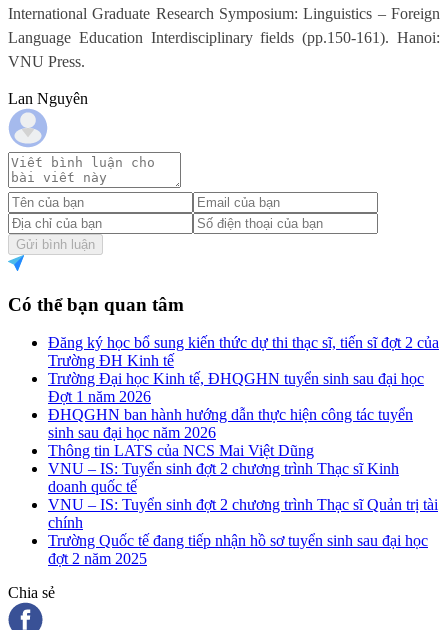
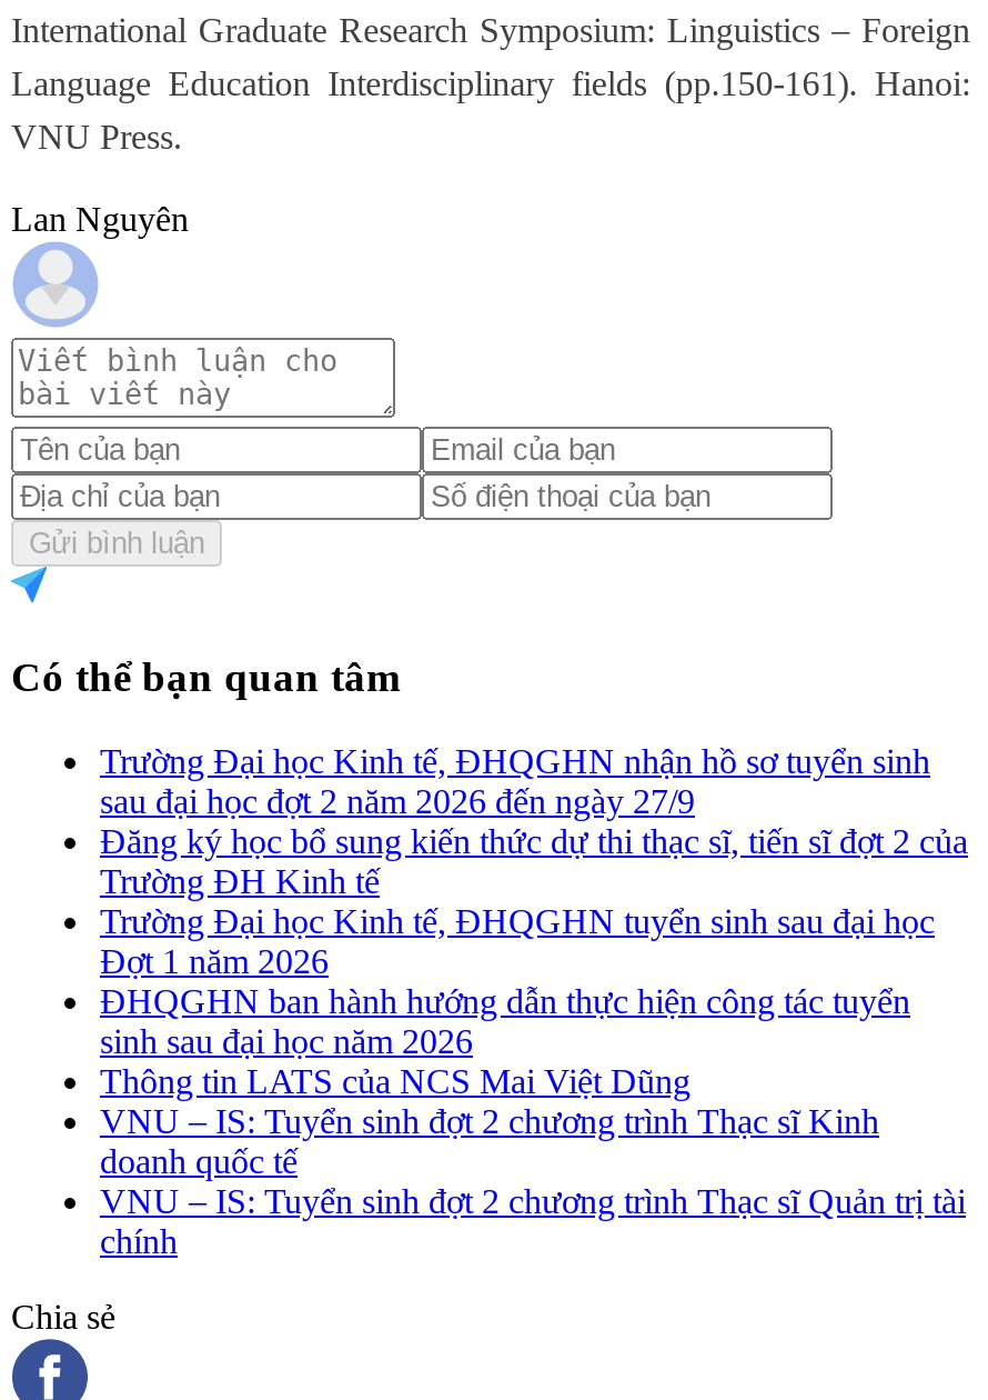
+ Trường Đại học Kinh tế, ĐHQGHN nhận hồ sơ tuyển sinh
+ sau đại học đợt 2 năm 2026 đến ngày 27/9

moved down: Đăng ký học bổ sung kiến thức dự thi thạc sĩ, tiến sĩ đợt 2 của | Trường ĐH Kinh tế | Trường Đại học Kinh tế, ĐHQGHN tuyển sinh sau đại học | ... | VNU – IS: Tuyển sinh đợt 2 chương trình Thạc sĩ Quản trị tài | chính

- Trường Quốc tế đang tiếp nhận hồ sơ tuyển sinh sau đại học
- đợt 2 năm 2025
